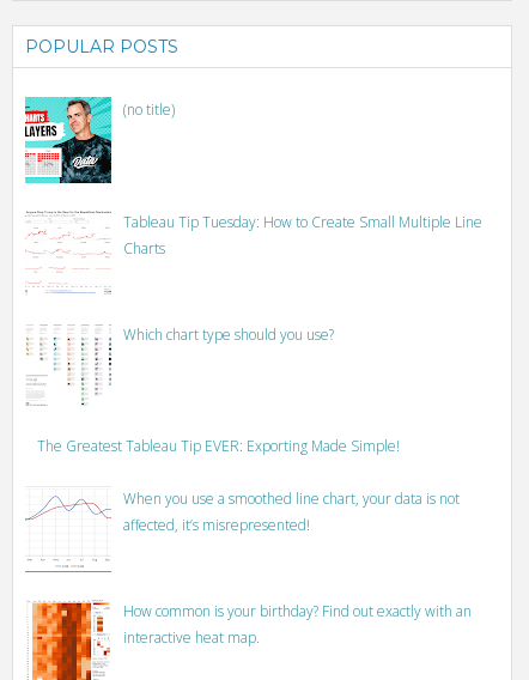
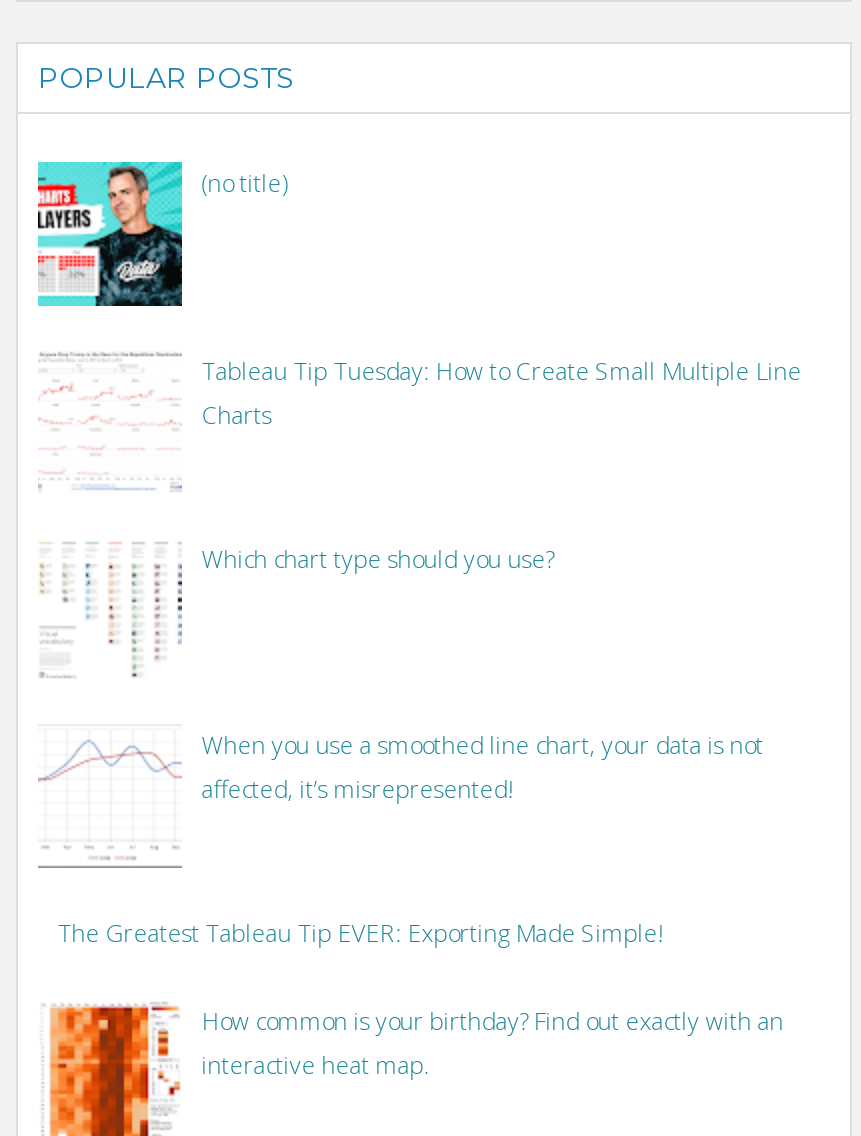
moved down: The Greatest Tableau Tip EVER: Exporting Made Simple!

moved up: When you use a smoothed line chart, your data is not | affected, it’s misrepresented!
